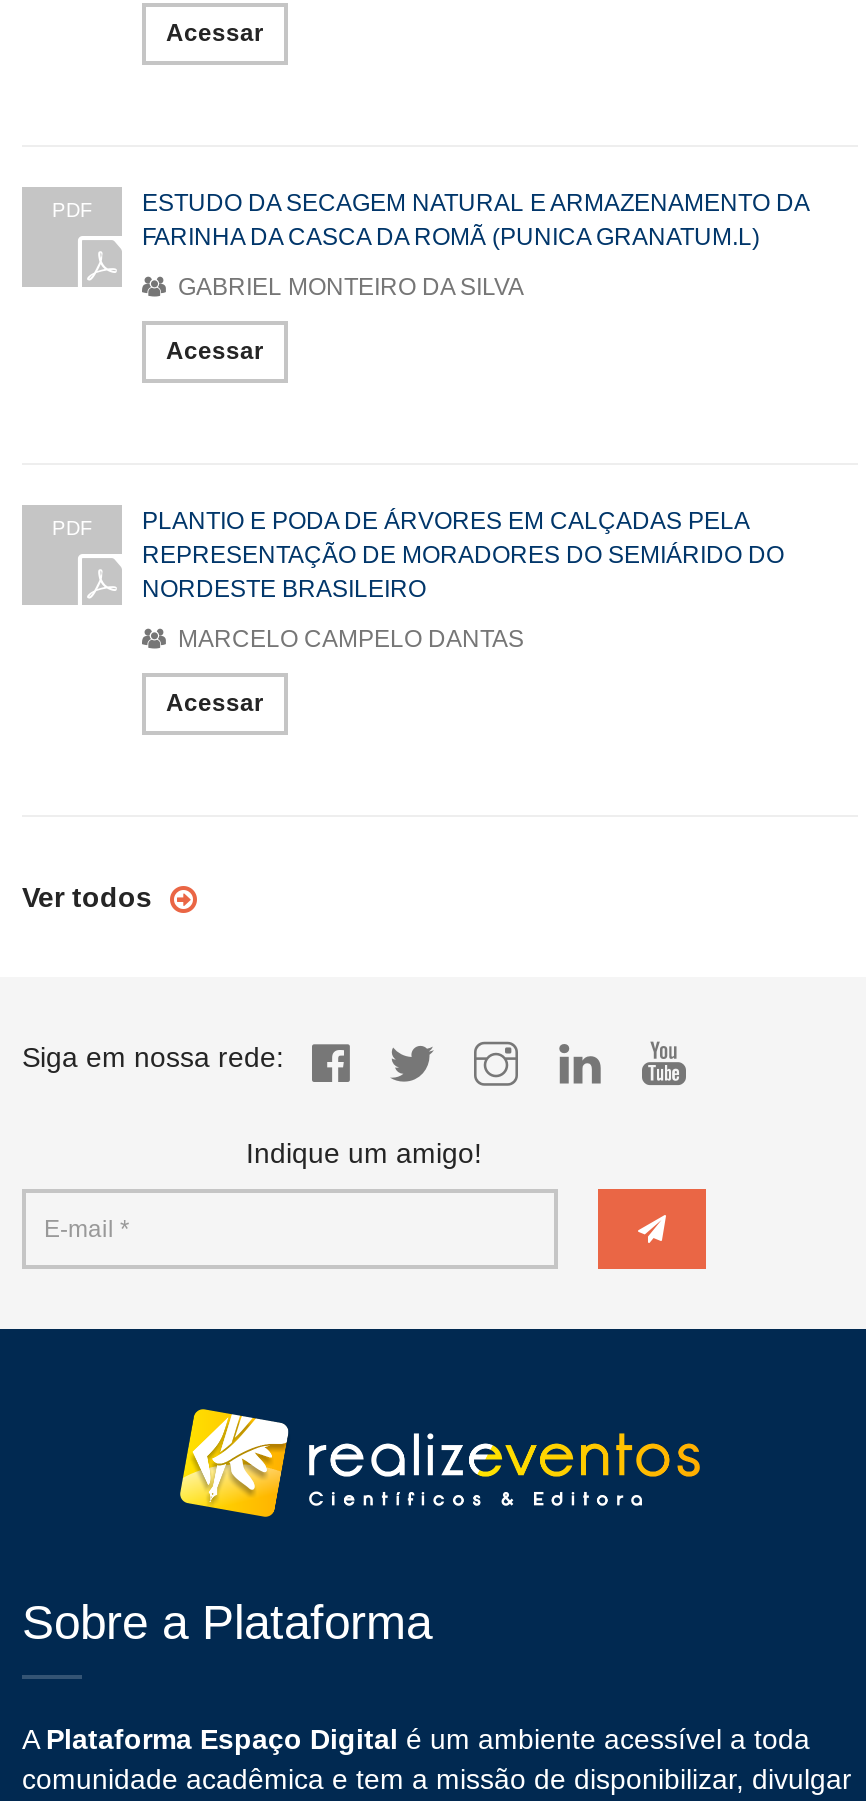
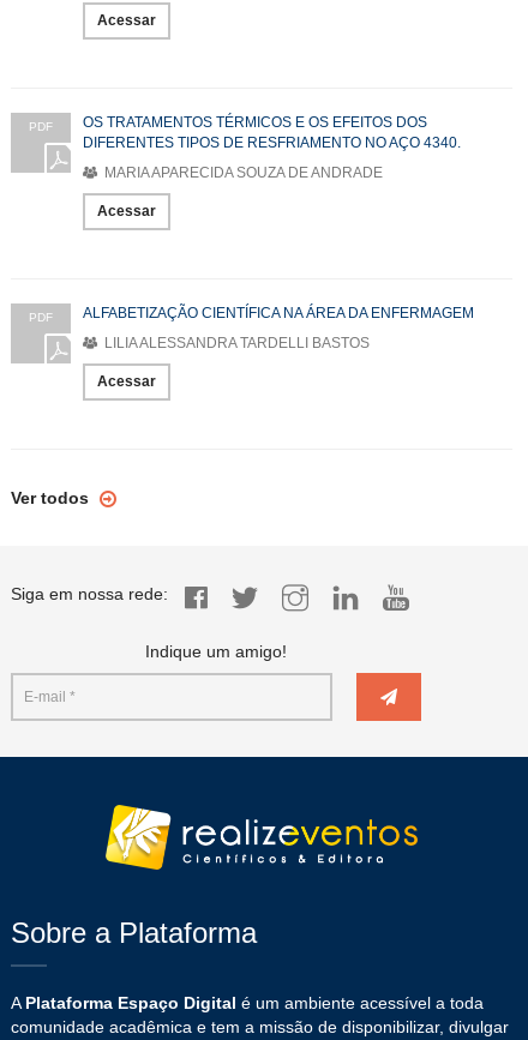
- ESTUDO DA SECAGEM NATURAL E ARMAZENAMENTO DA
- FARINHA DA CASCA DA ROMÃ (PUNICA GRANATUM.L)
+ OS TRATAMENTOS TÉRMICOS E OS EFEITOS DOS
+ DIFERENTES TIPOS DE RESFRIAMENTO NO AÇO 4340.

- GABRIEL MONTEIRO DA SILVA
+ MARIA APARECIDA SOUZA DE ANDRADE

- PLANTIO E PODA DE ÁRVORES EM CALÇADAS PELA
- REPRESENTAÇÃO DE MORADORES DO SEMIÁRIDO DO
- NORDESTE BRASILEIRO
+ ALFABETIZAÇÃO CIENTÍFICA NA ÁREA DA ENFERMAGEM

- MARCELO CAMPELO DANTAS
+ LILIA ALESSANDRA TARDELLI BASTOS
